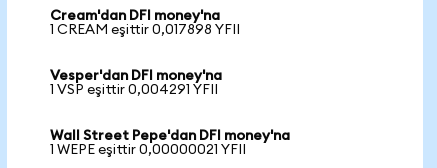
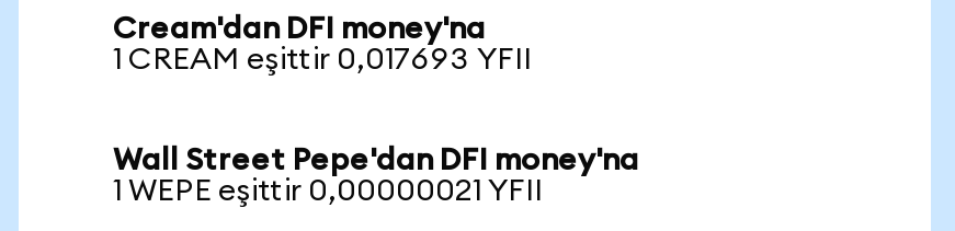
- 1 CREAM eşittir 0,017898 YFII
- Vesper'dan DFI money'na
- 1 VSP eşittir 0,004291 YFII
+ 1 CREAM eşittir 0,017693 YFII
